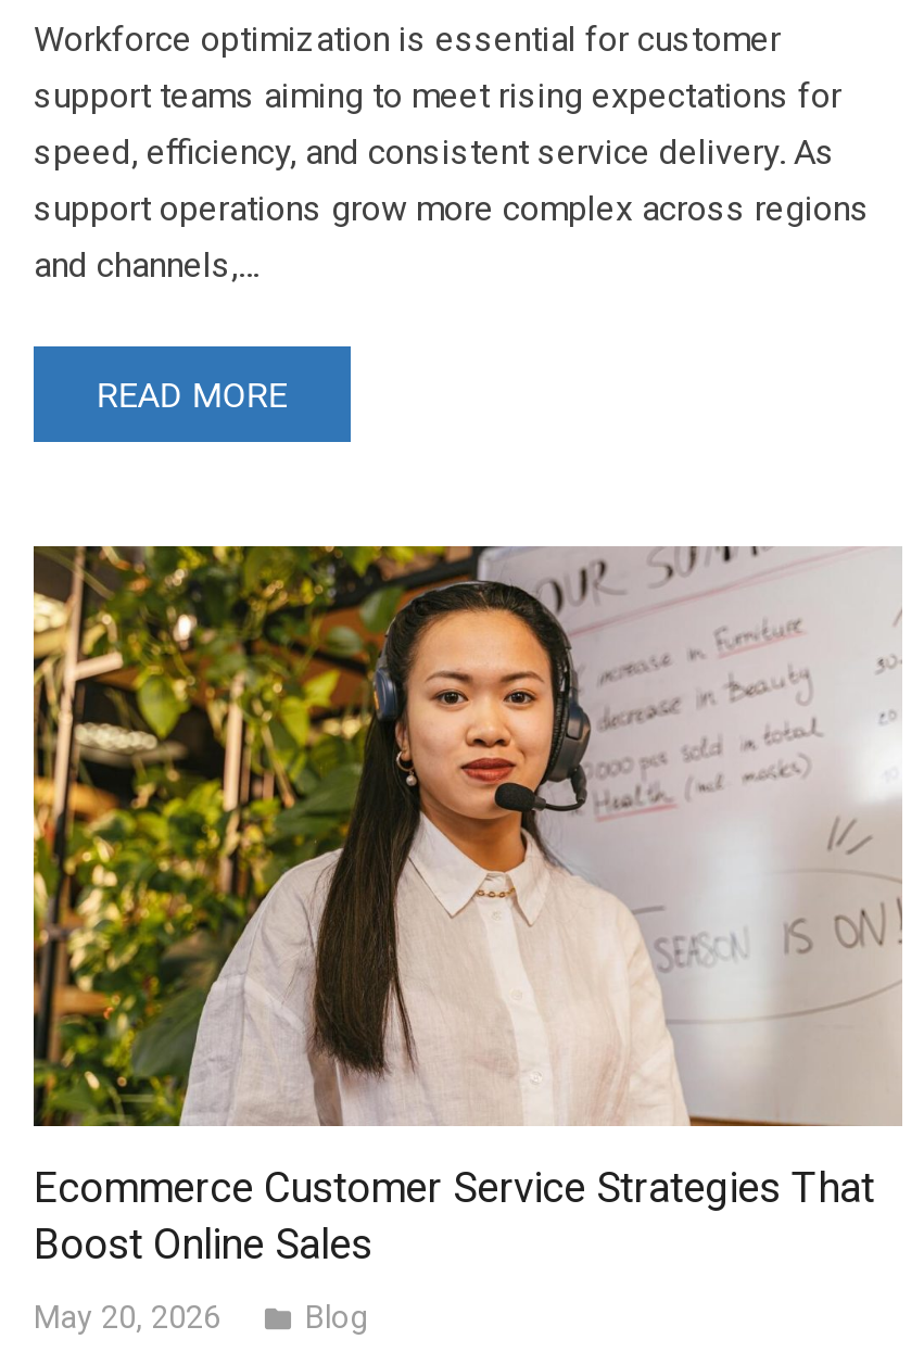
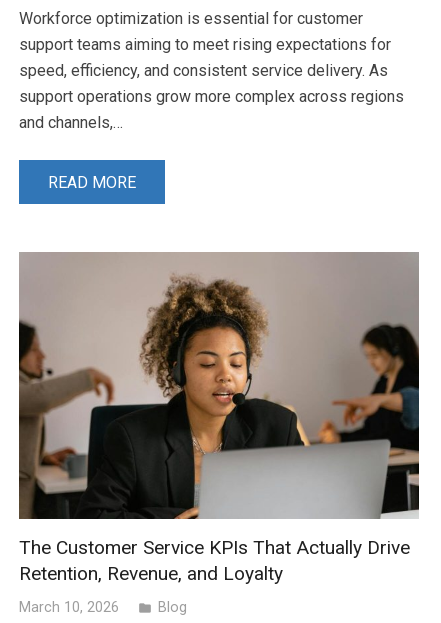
- [image]
- Ecommerce Customer Service Strategies That
- Boost Online Sales
+ [image]
+ The Customer Service KPIs That Actually Drive
+ Retention, Revenue, and Loyalty

- May 20, 2026
+ March 10, 2026
